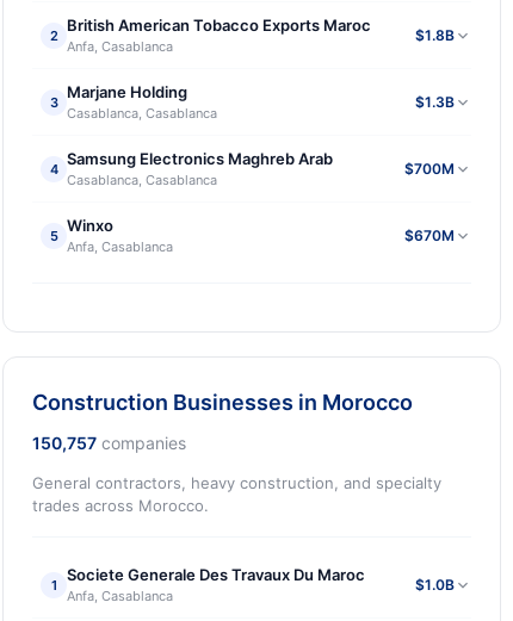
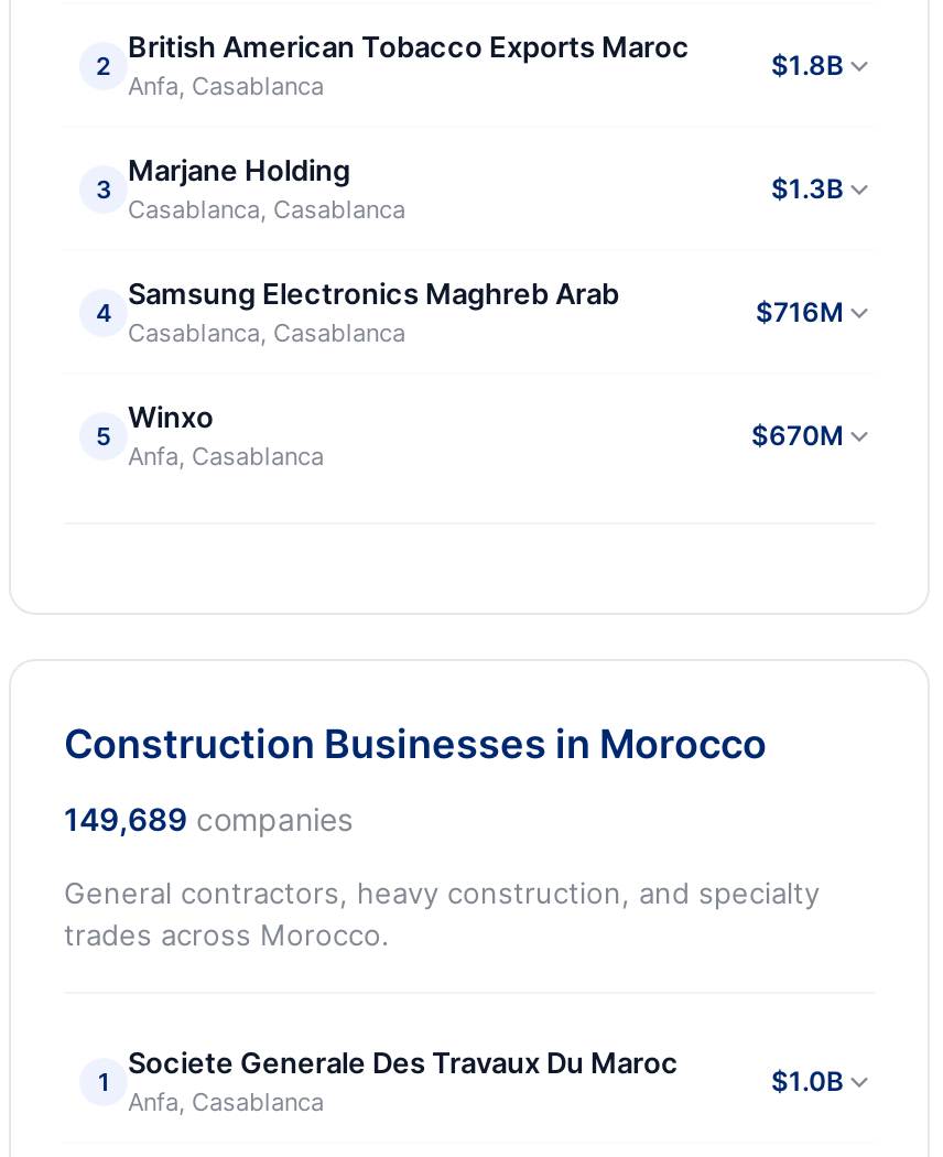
- $700M
+ $716M

- 150,757 companies
+ 149,689 companies
